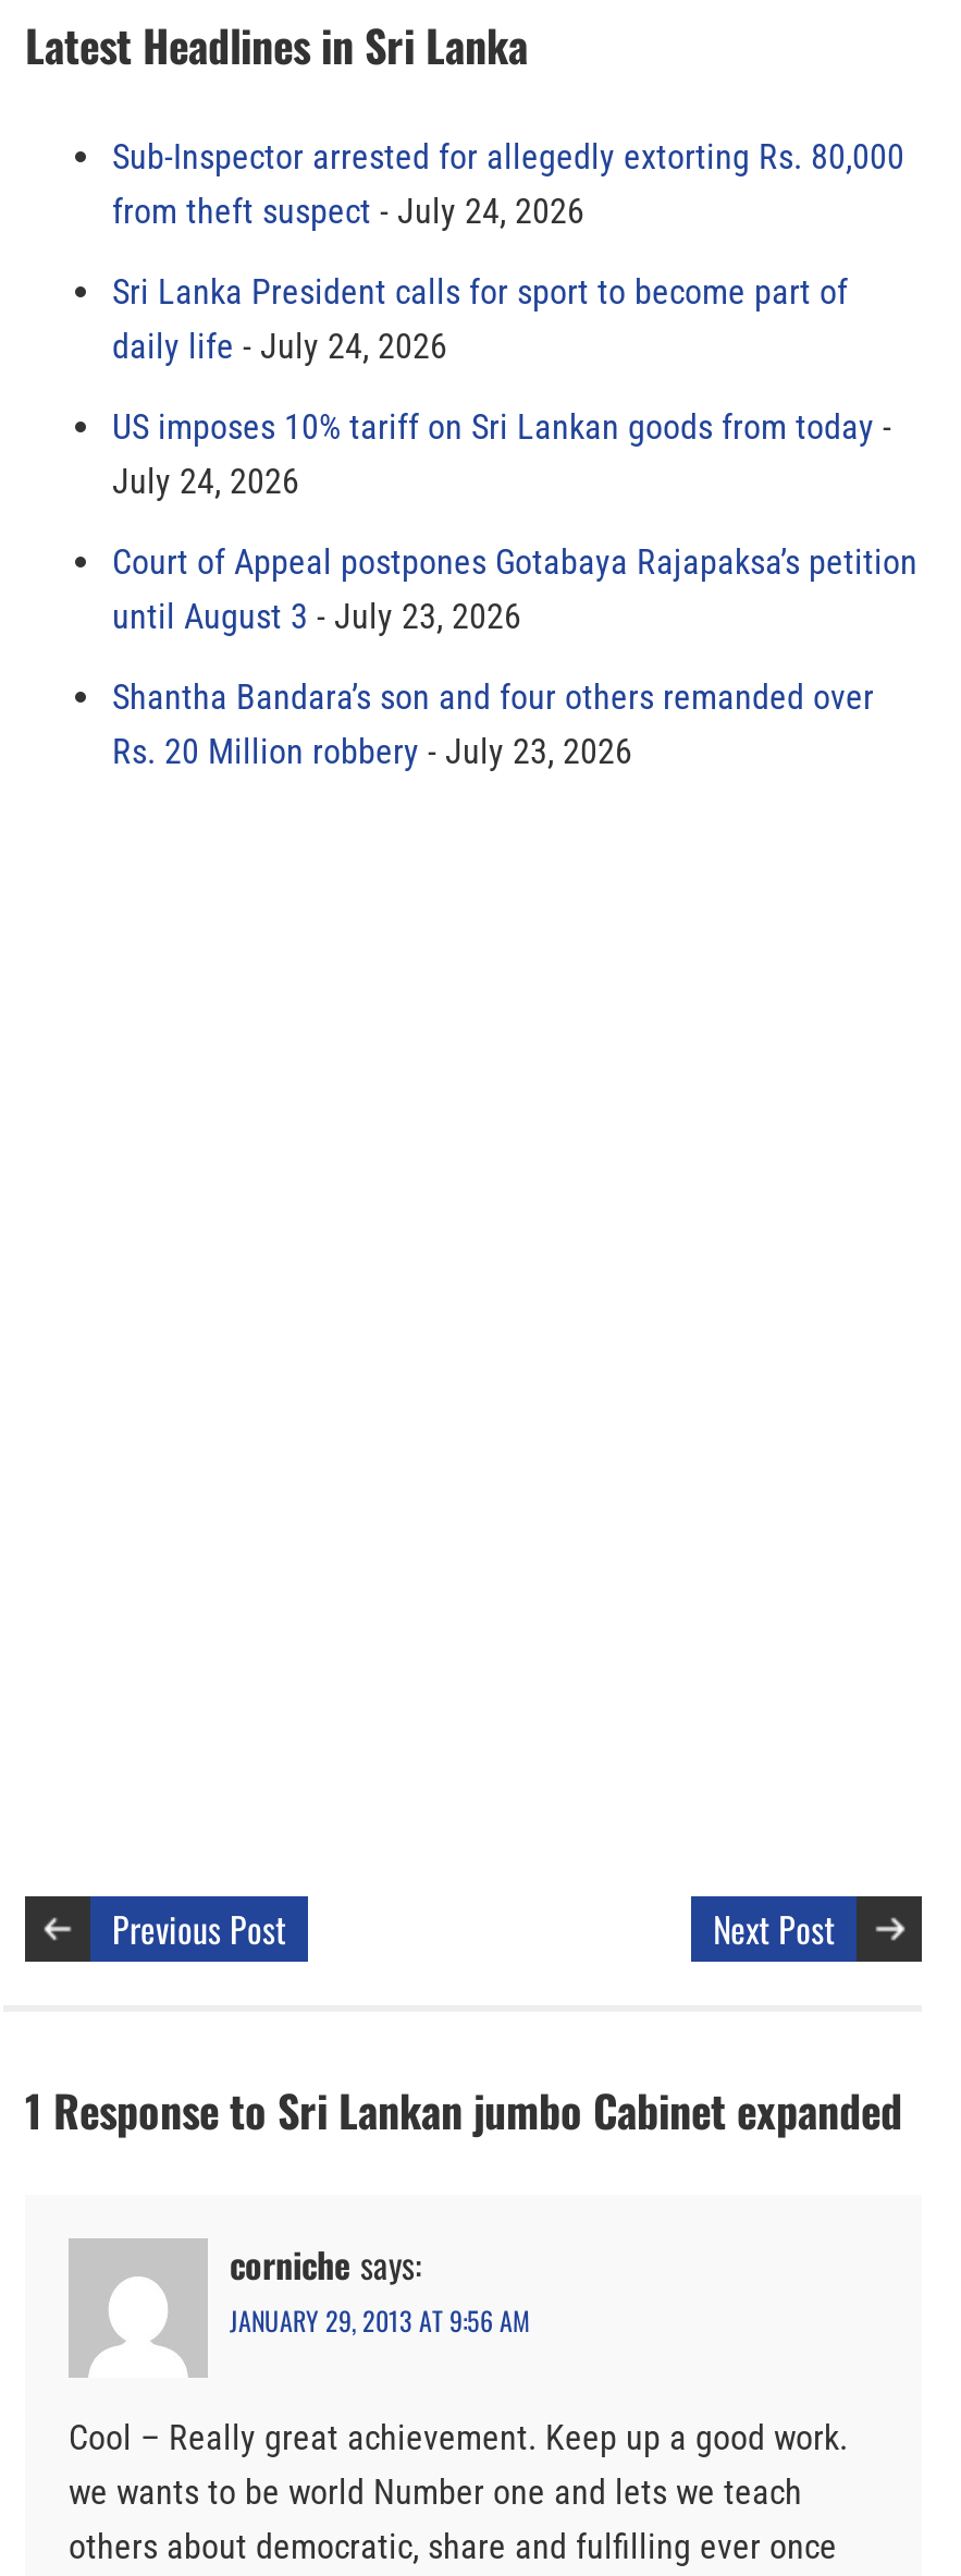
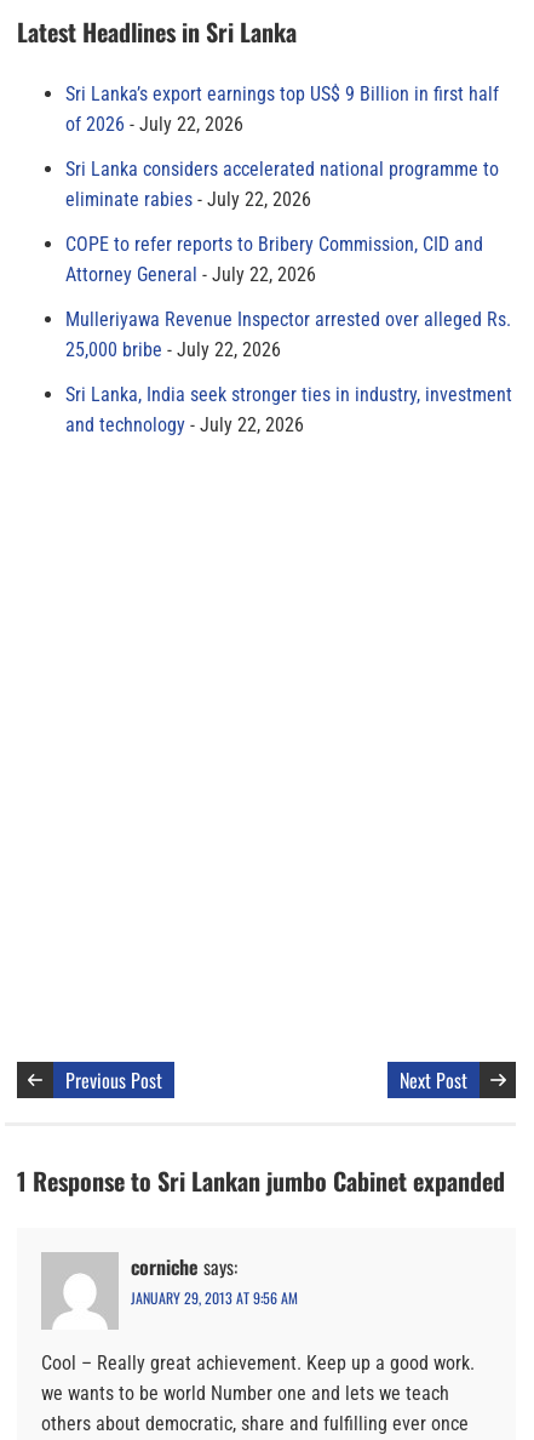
- Sub-Inspector arrested for allegedly extorting Rs. 80,000
- from theft suspect
- July 24, 2026
+ Sri Lanka’s export earnings top US$ 9 Billion in first half
+ of 2026
+ July 22, 2026

- Sri Lanka President calls for sport to become part of
- daily life
- July 24, 2026
+ Sri Lanka considers accelerated national programme to
+ eliminate rabies
+ July 22, 2026

- US imposes 10% tariff on Sri Lankan goods from today
- July 24, 2026
+ COPE to refer reports to Bribery Commission, CID and
+ Attorney General
+ July 22, 2026

- Court of Appeal postpones Gotabaya Rajapaksa’s petition
- until August 3
- July 23, 2026
+ Mulleriyawa Revenue Inspector arrested over alleged Rs.
+ 25,000 bribe
+ July 22, 2026

- Shantha Bandara’s son and four others remanded over
- Rs. 20 Million robbery
- July 23, 2026
+ Sri Lanka, India seek stronger ties in industry, investment
+ and technology
+ July 22, 2026
